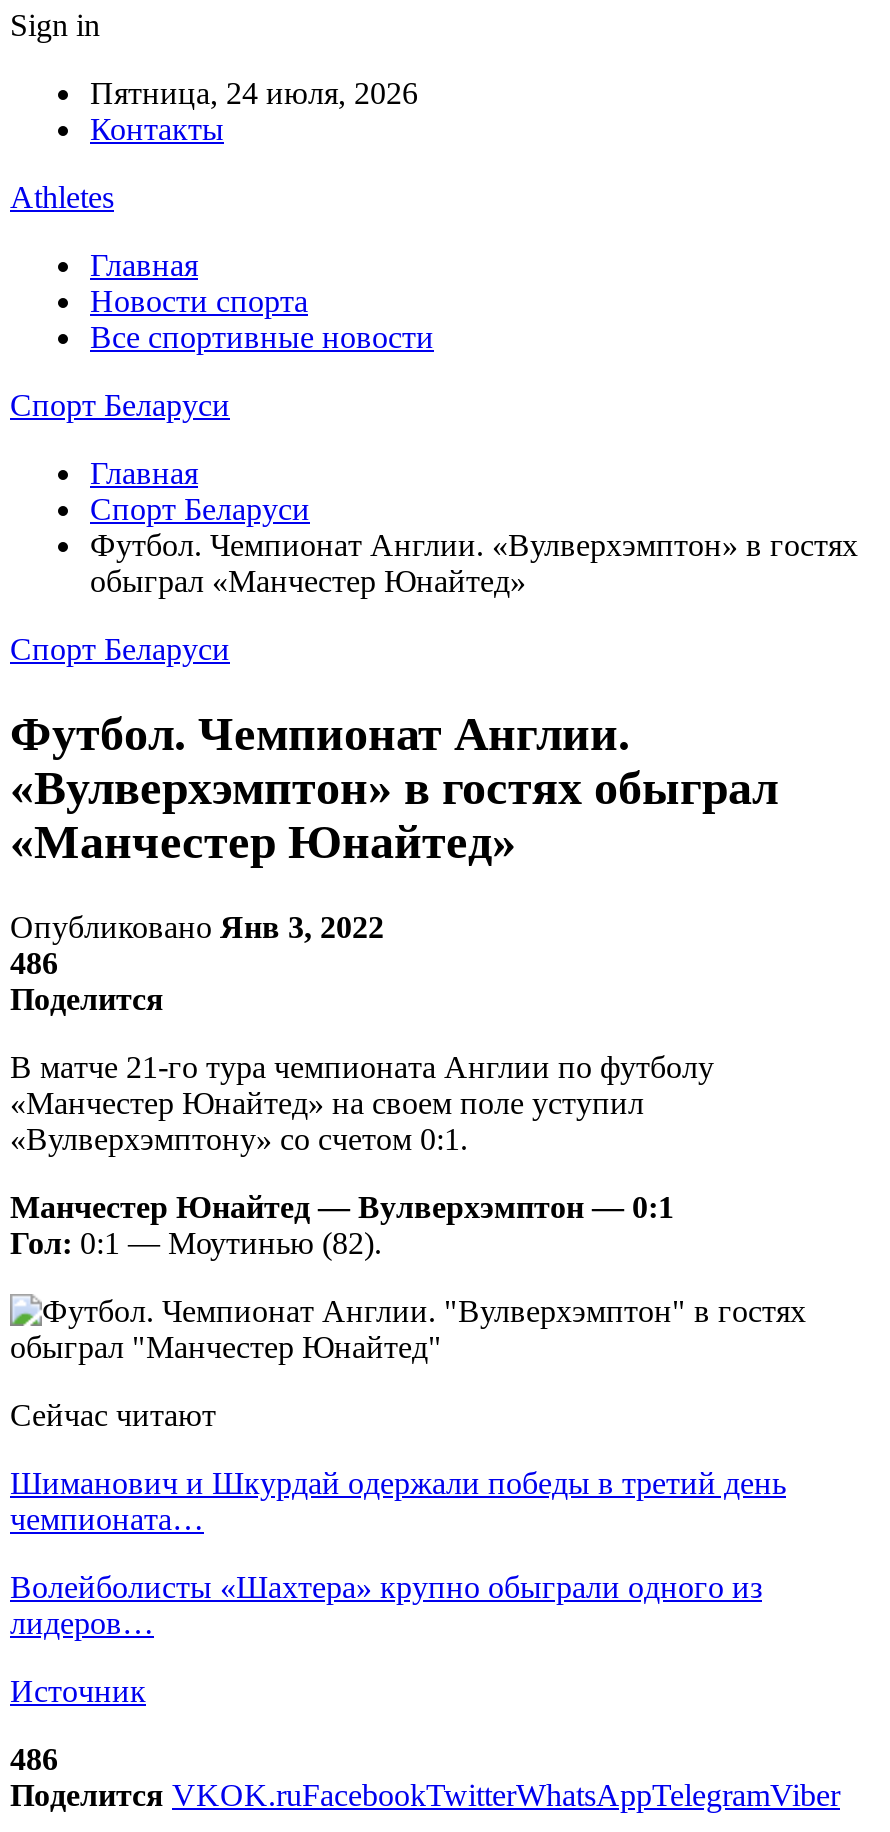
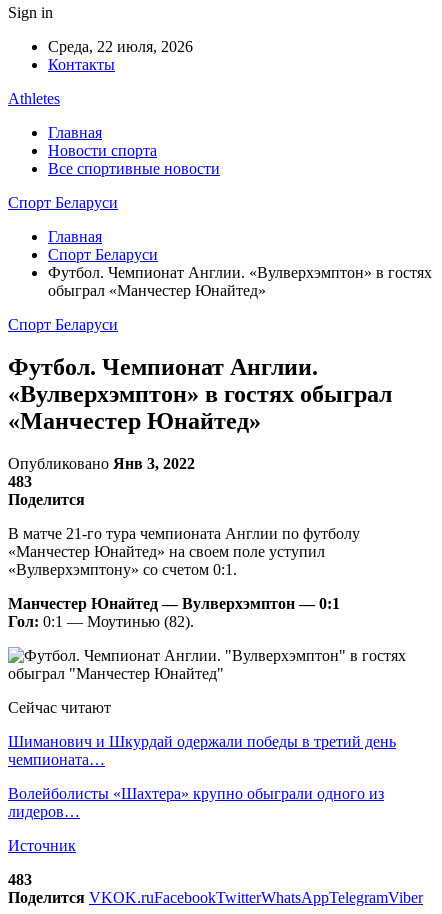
- Пятница, 24 июля, 2026
+ Среда, 22 июля, 2026

- 486
+ 483

- 486
+ 483
